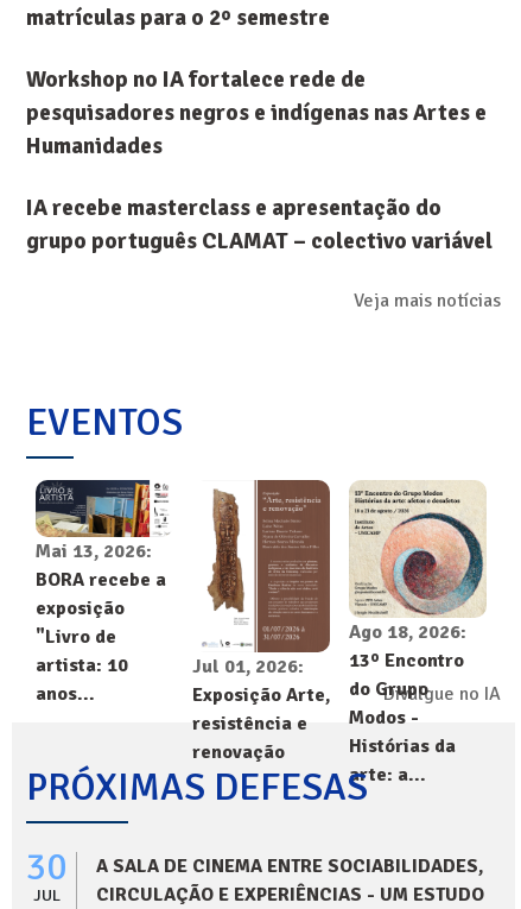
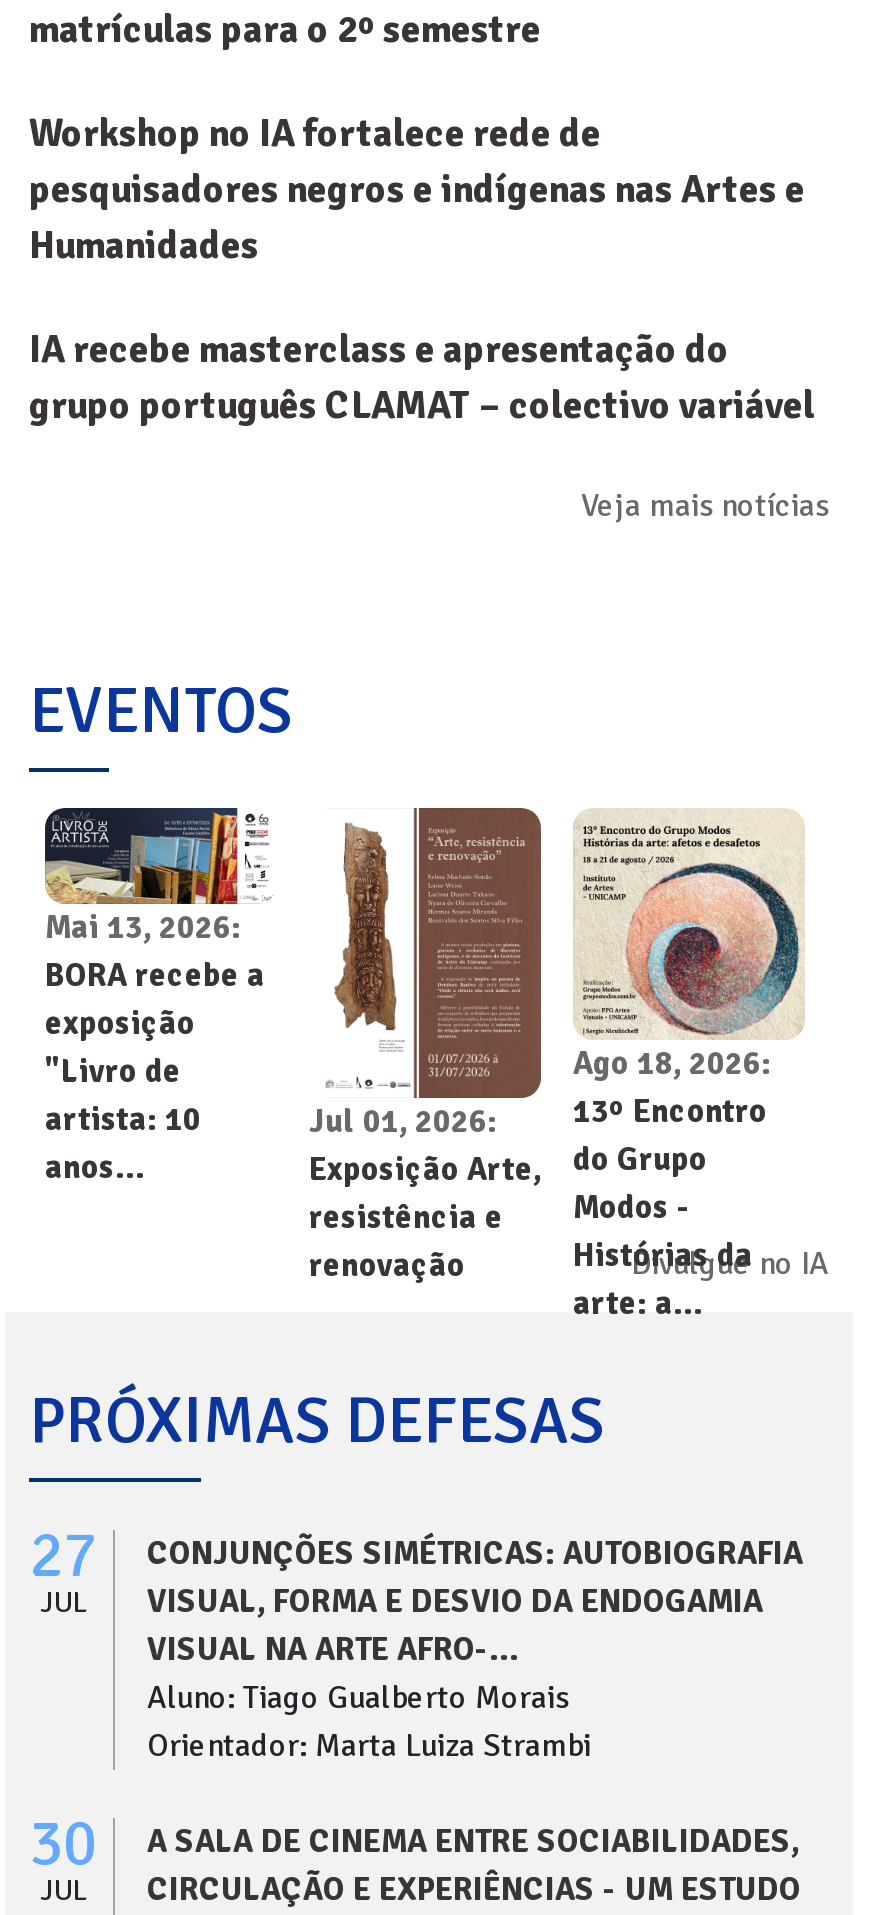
+ 27
+ JUL

+ CONJUNÇÕES SIMÉTRICAS: AUTOBIOGRAFIA
+ VISUAL, FORMA E DESVIO DA ENDOGAMIA
+ VISUAL NA ARTE AFRO-...
+ Aluno: Tiago Gualberto Morais
+ Orientador: Marta Luiza Strambi
